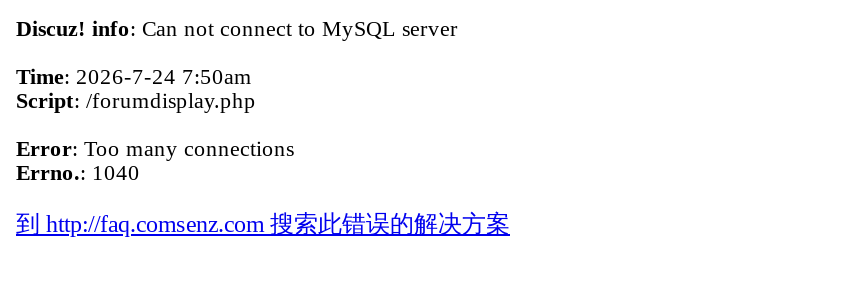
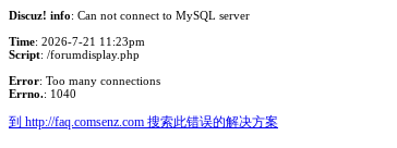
- Time: 2026-7-24 7:50am
+ Time: 2026-7-21 11:23pm
